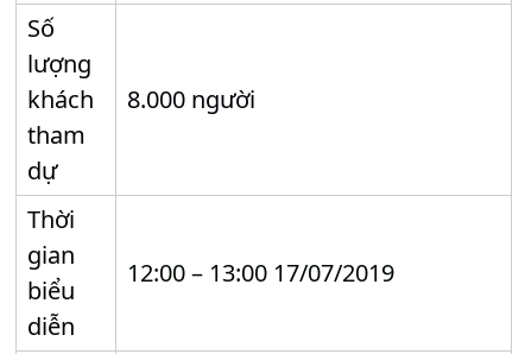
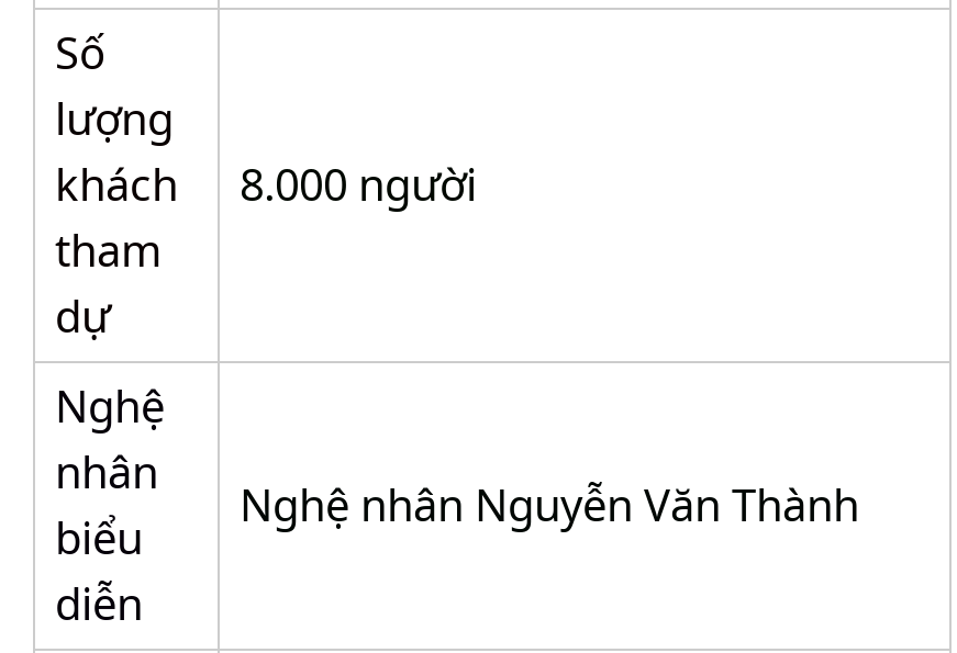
- Thời
- gian
+ Nghệ
+ nhân

- 12:00 – 13:00 17/07/2019
+ Nghệ nhân Nguyễn Văn Thành
